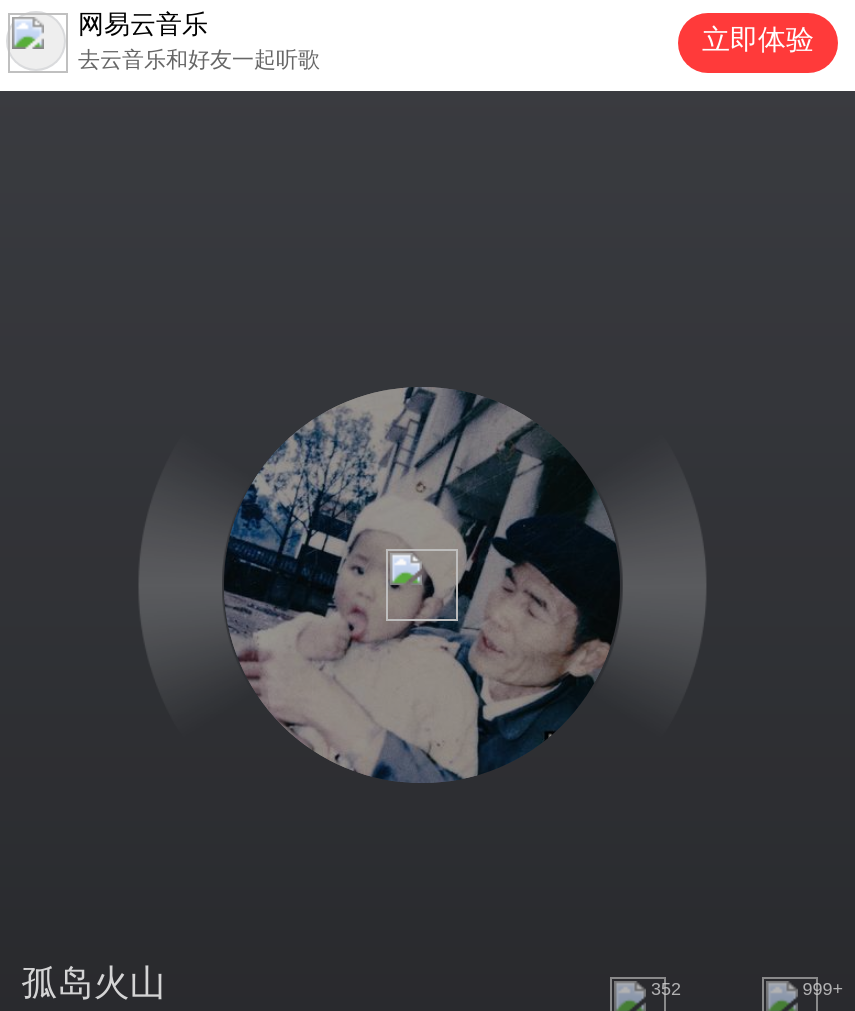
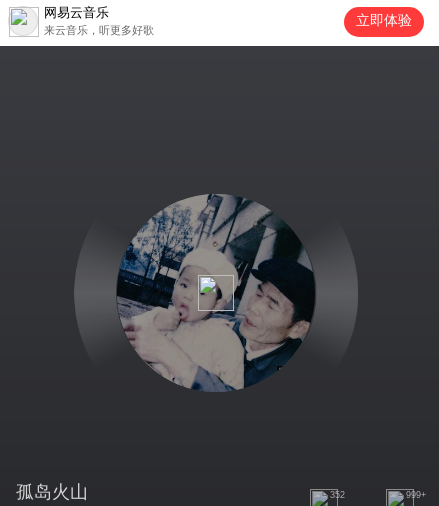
- 去云音乐和好友一起听歌
+ 来云音乐，听更多好歌
